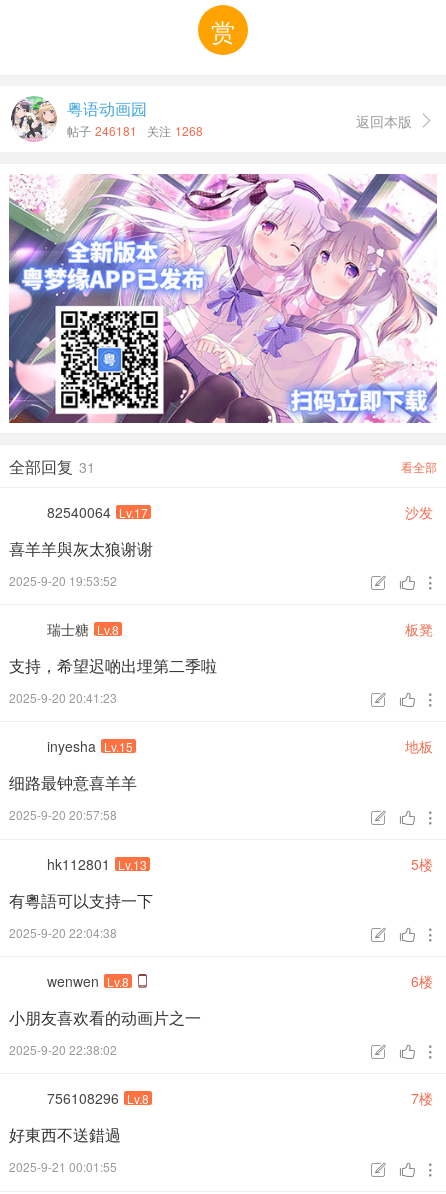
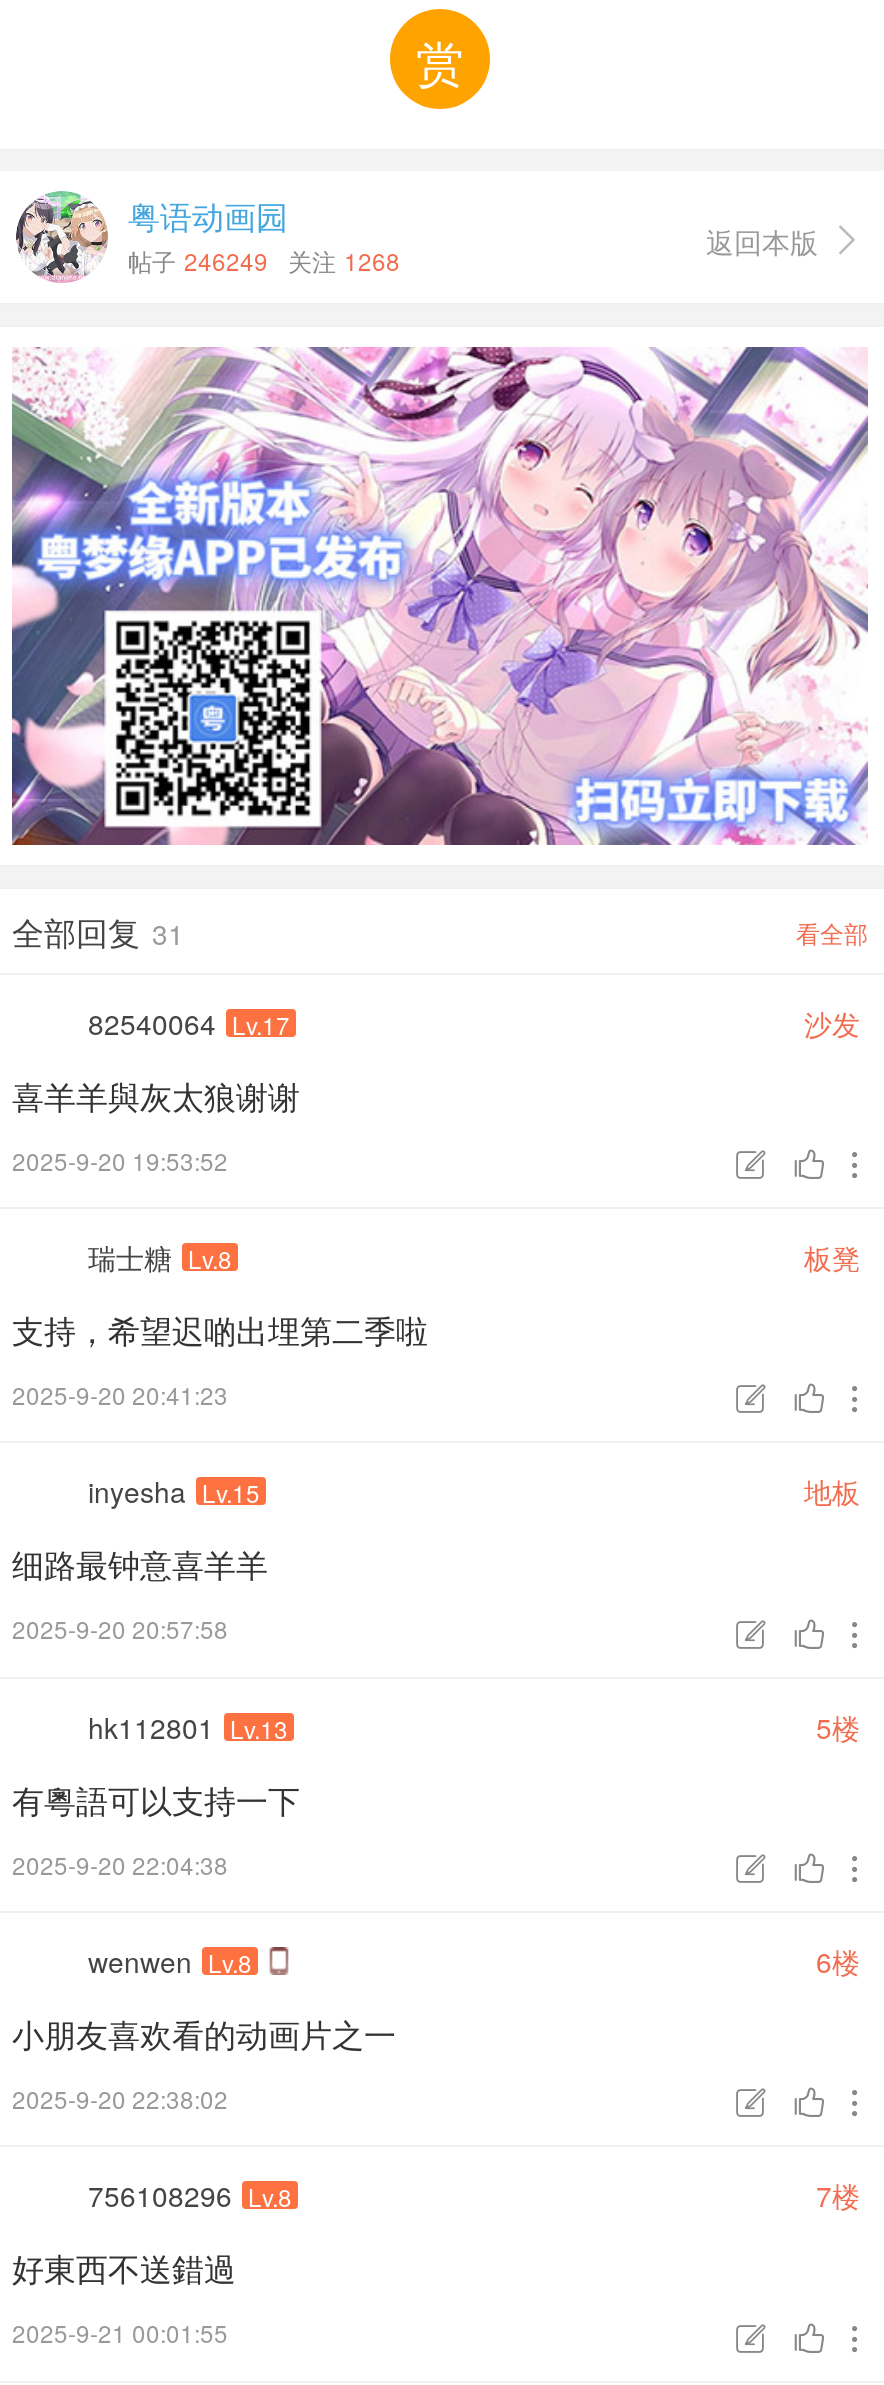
- 帖子 246181 关注 1268
+ 帖子 246249 关注 1268
